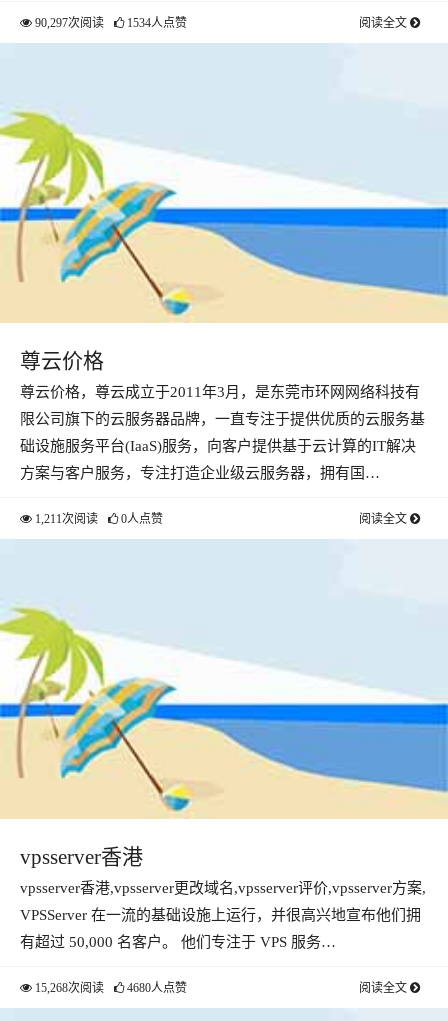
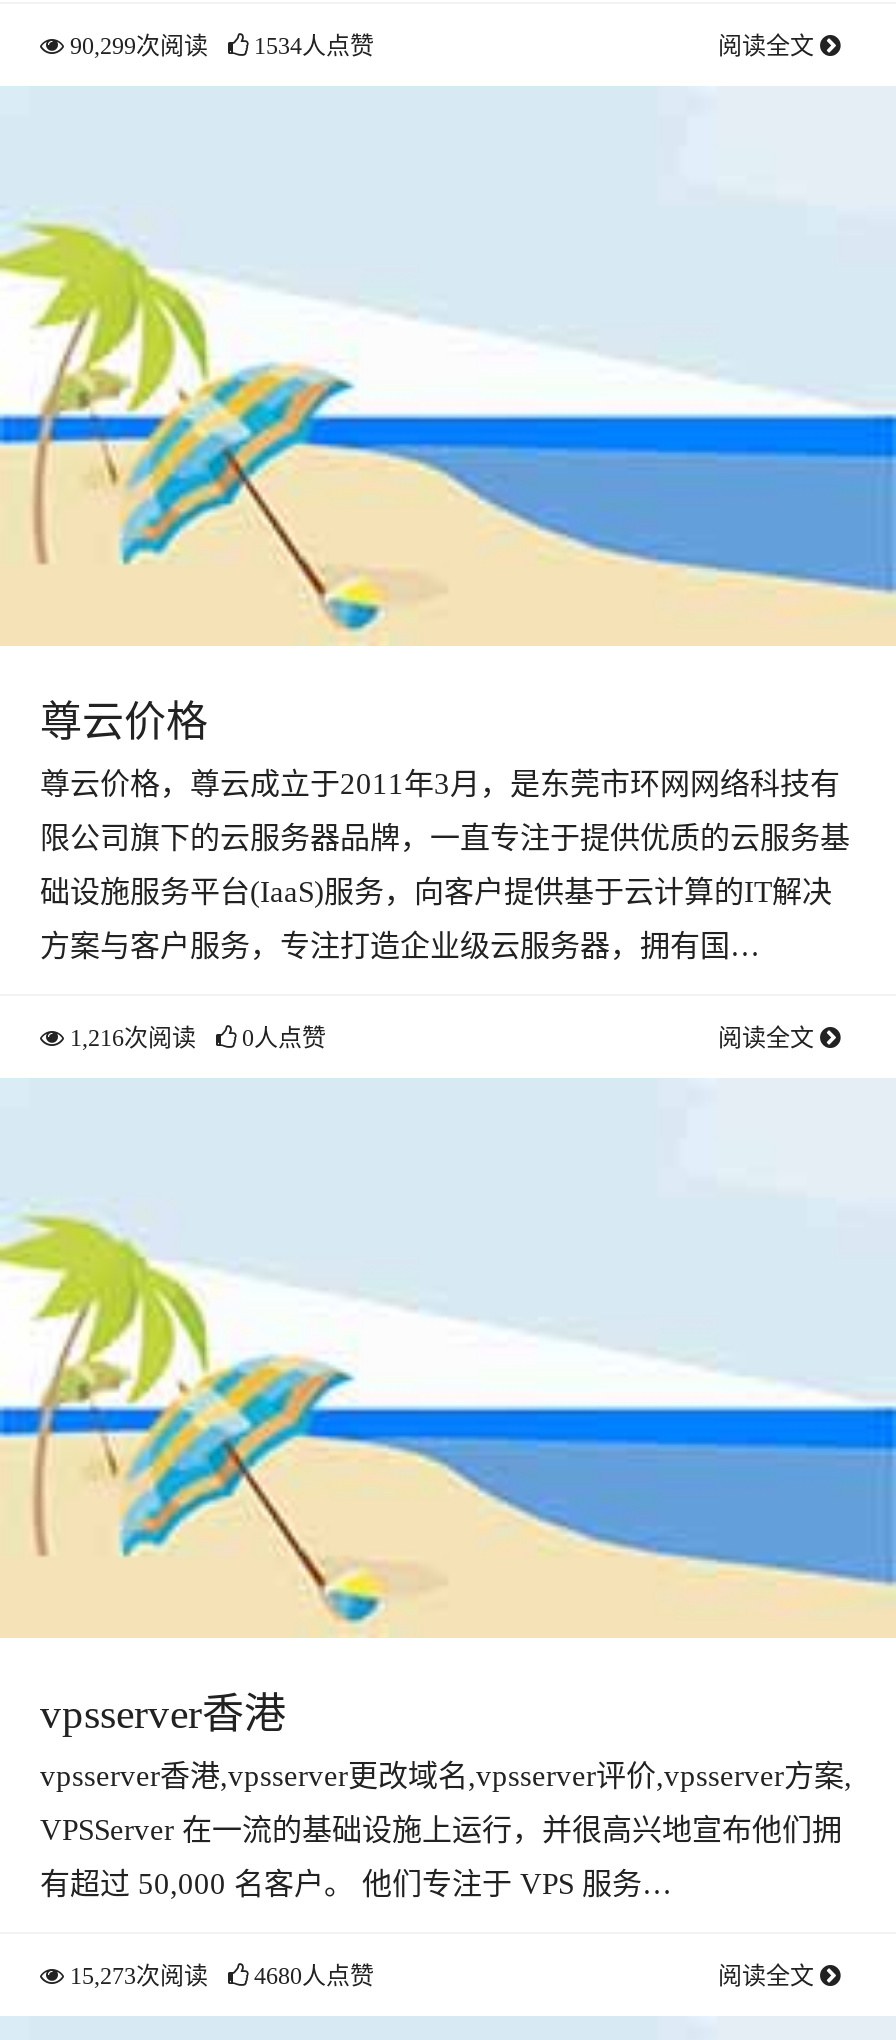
- 90,297次阅读 1534人点赞
+ 90,299次阅读 1534人点赞

- 1,211次阅读 0人点赞
+ 1,216次阅读 0人点赞

- 15,268次阅读 4680人点赞
+ 15,273次阅读 4680人点赞
